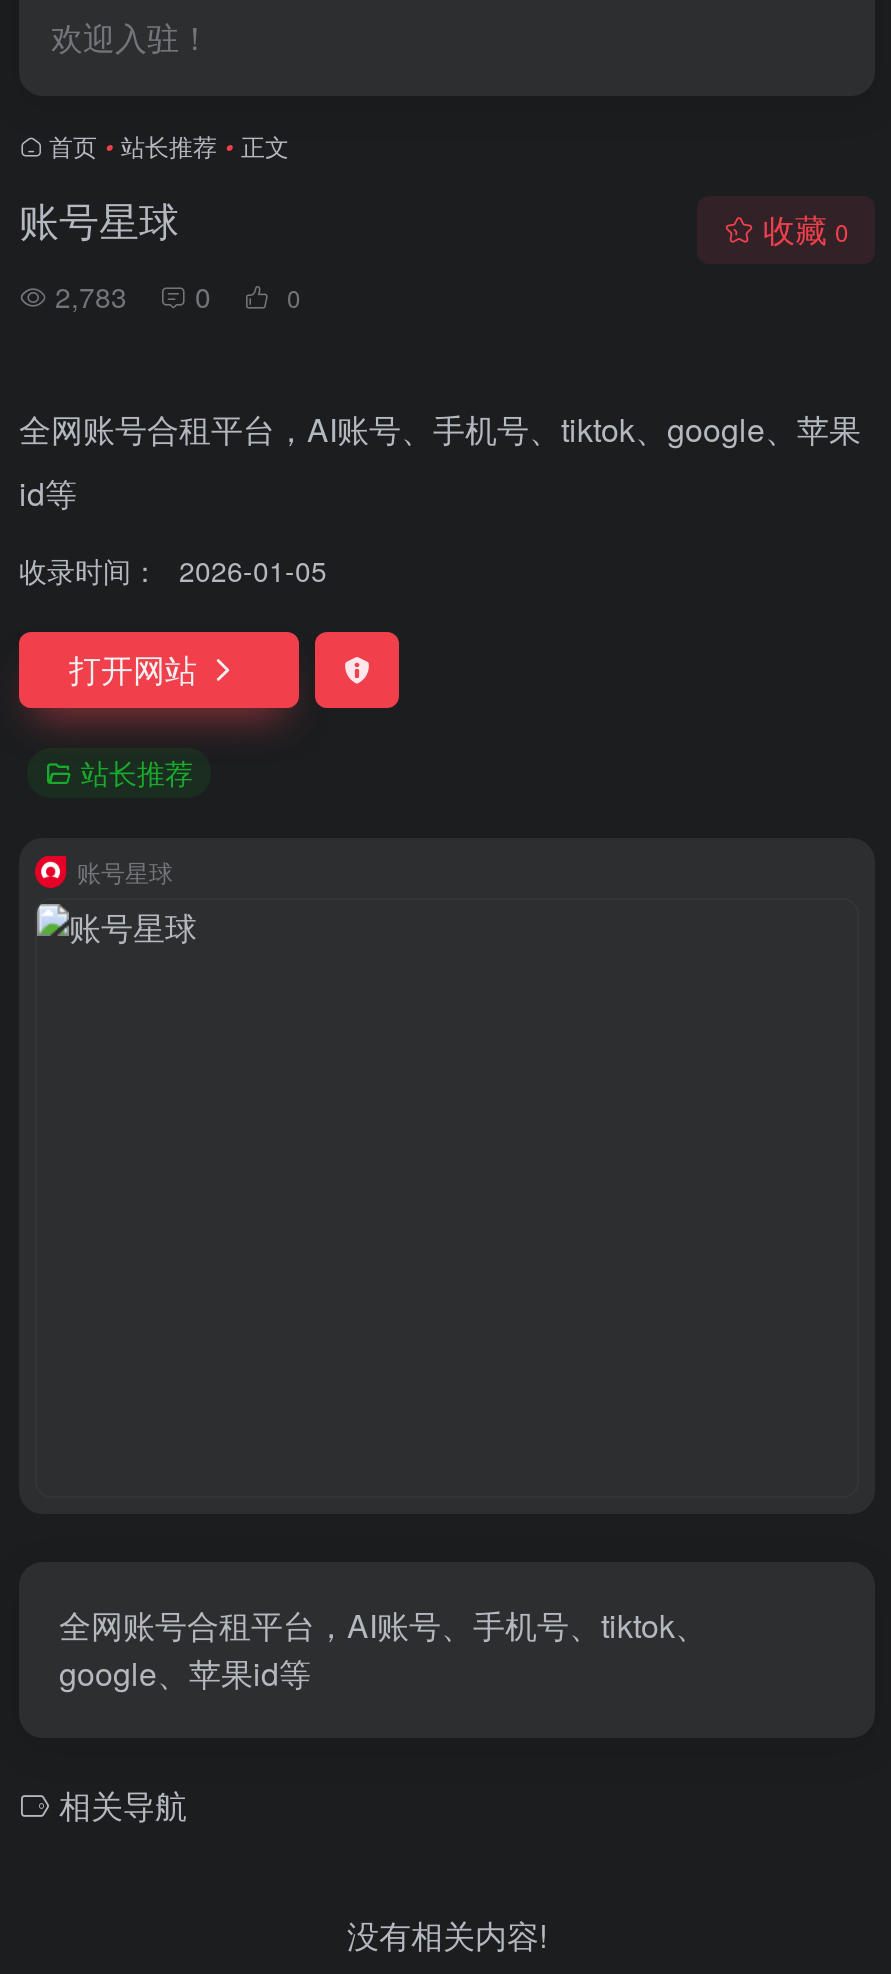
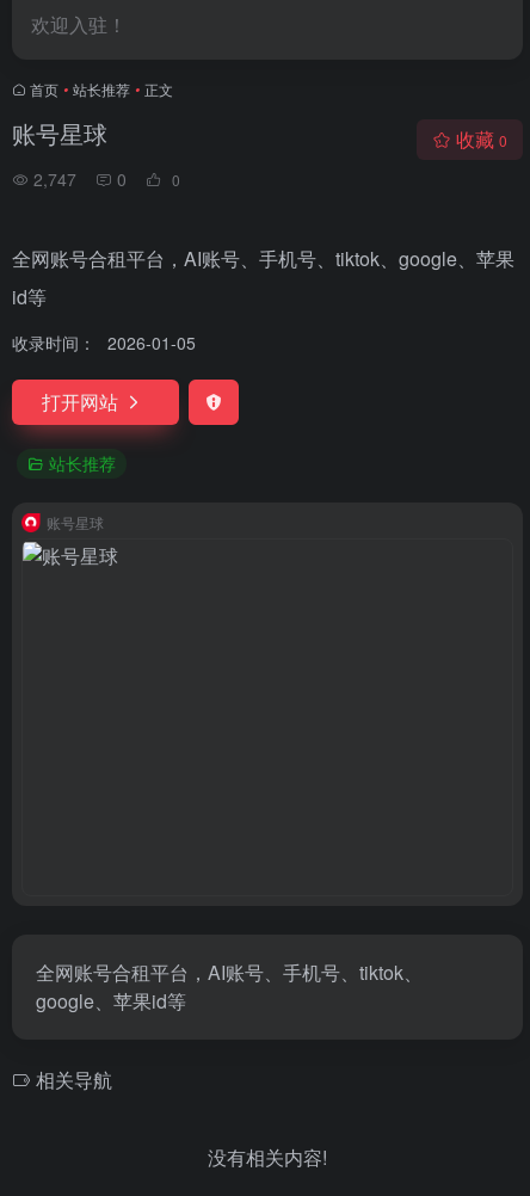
- 2,783 0
+ 2,747 0
